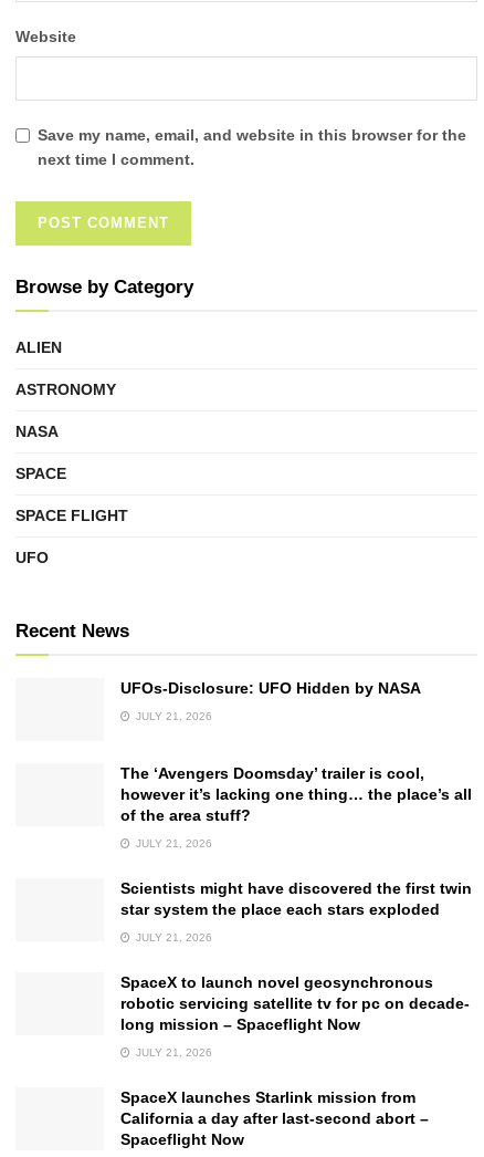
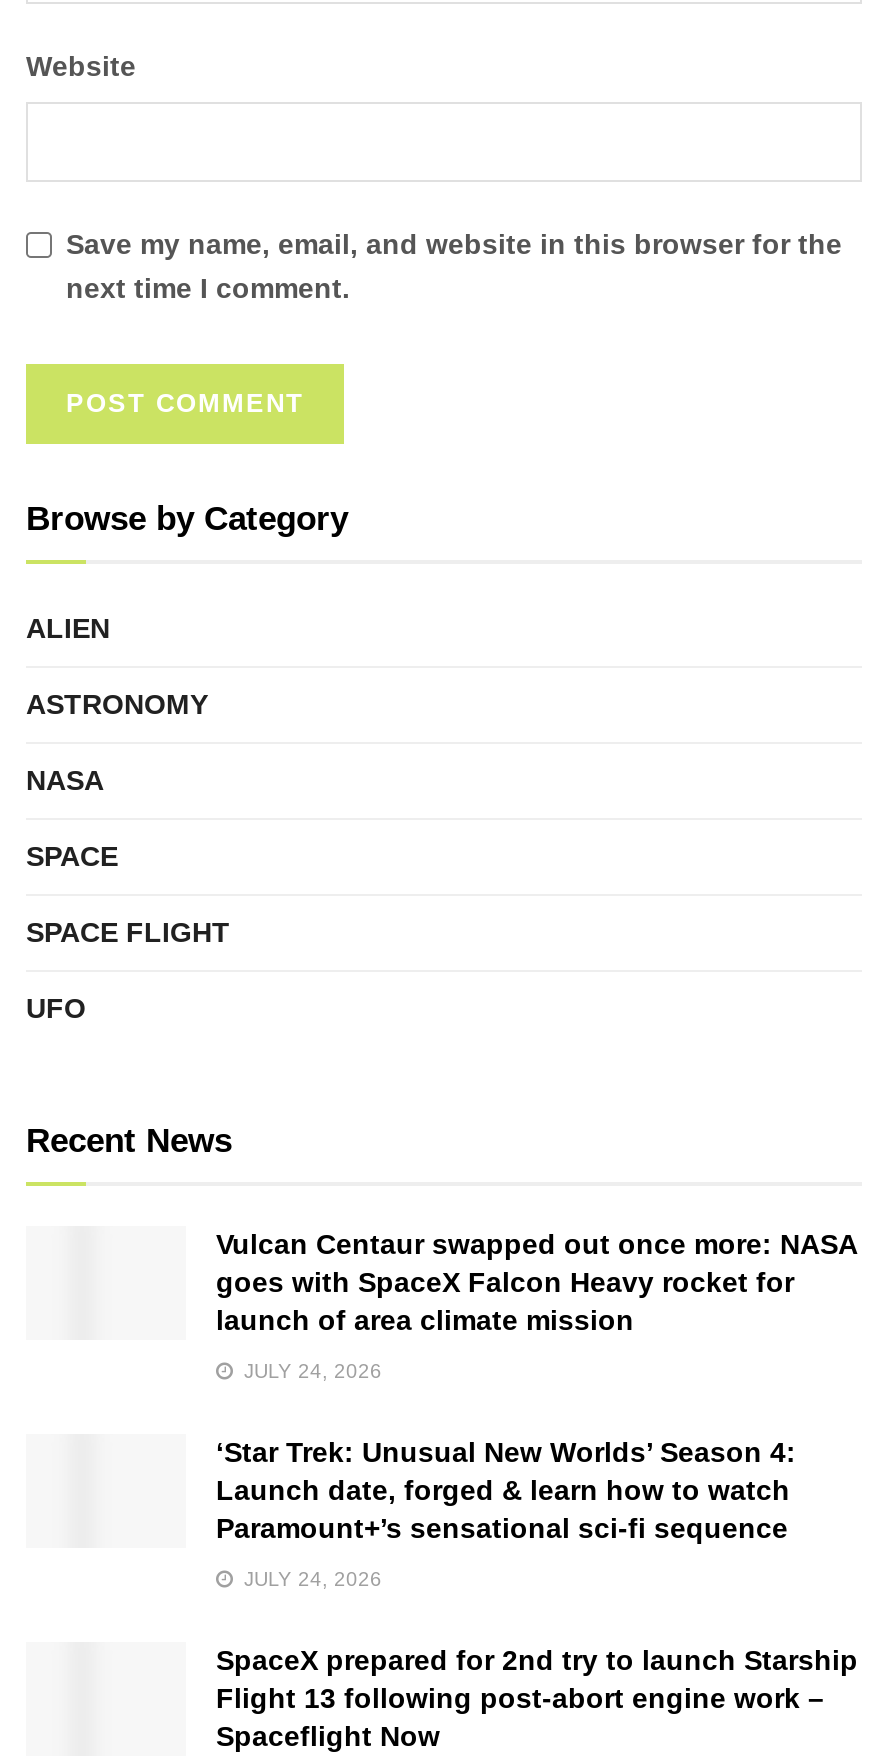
- UFOs-Disclosure: UFO Hidden by NASA
- JULY 21, 2026
- The ‘Avengers Doomsday’ trailer is cool,
- however it’s lacking one thing… the place’s all
- of the area stuff?
- JULY 21, 2026
- Scientists might have discovered the first twin
- star system the place each stars exploded
- JULY 21, 2026
- SpaceX to launch novel geosynchronous
- robotic servicing satellite tv for pc on decade-
- long mission – Spaceflight Now
- JULY 21, 2026
- SpaceX launches Starlink mission from
- California a day after last-second abort –
+ Vulcan Centaur swapped out once more: NASA
+ goes with SpaceX Falcon Heavy rocket for
+ launch of area climate mission
+ JULY 24, 2026
+ ‘Star Trek: Unusual New Worlds’ Season 4:
+ Launch date, forged & learn how to watch
+ Paramount+’s sensational sci-fi sequence
+ JULY 24, 2026
+ SpaceX prepared for 2nd try to launch Starship
+ Flight 13 following post-abort engine work –
